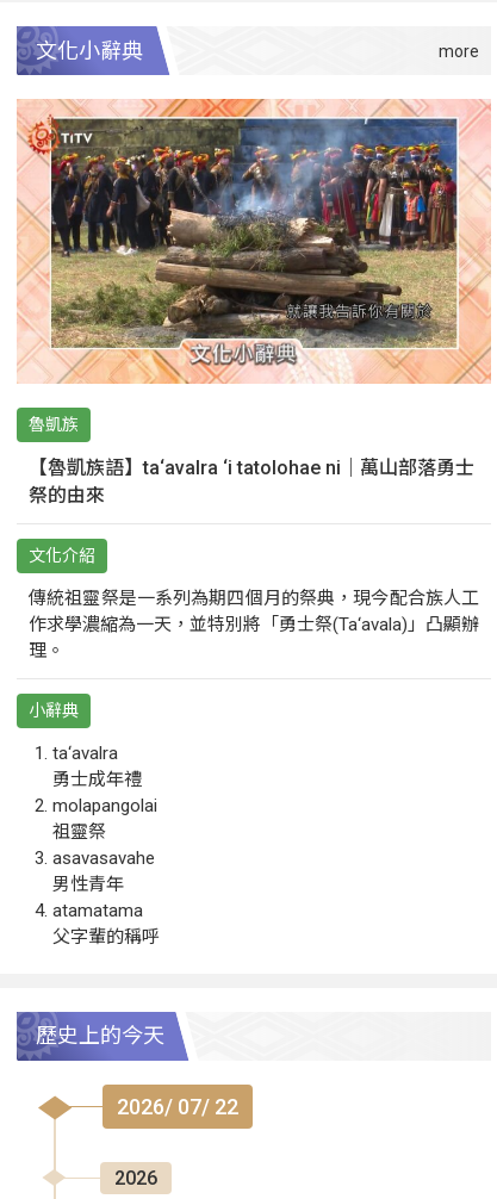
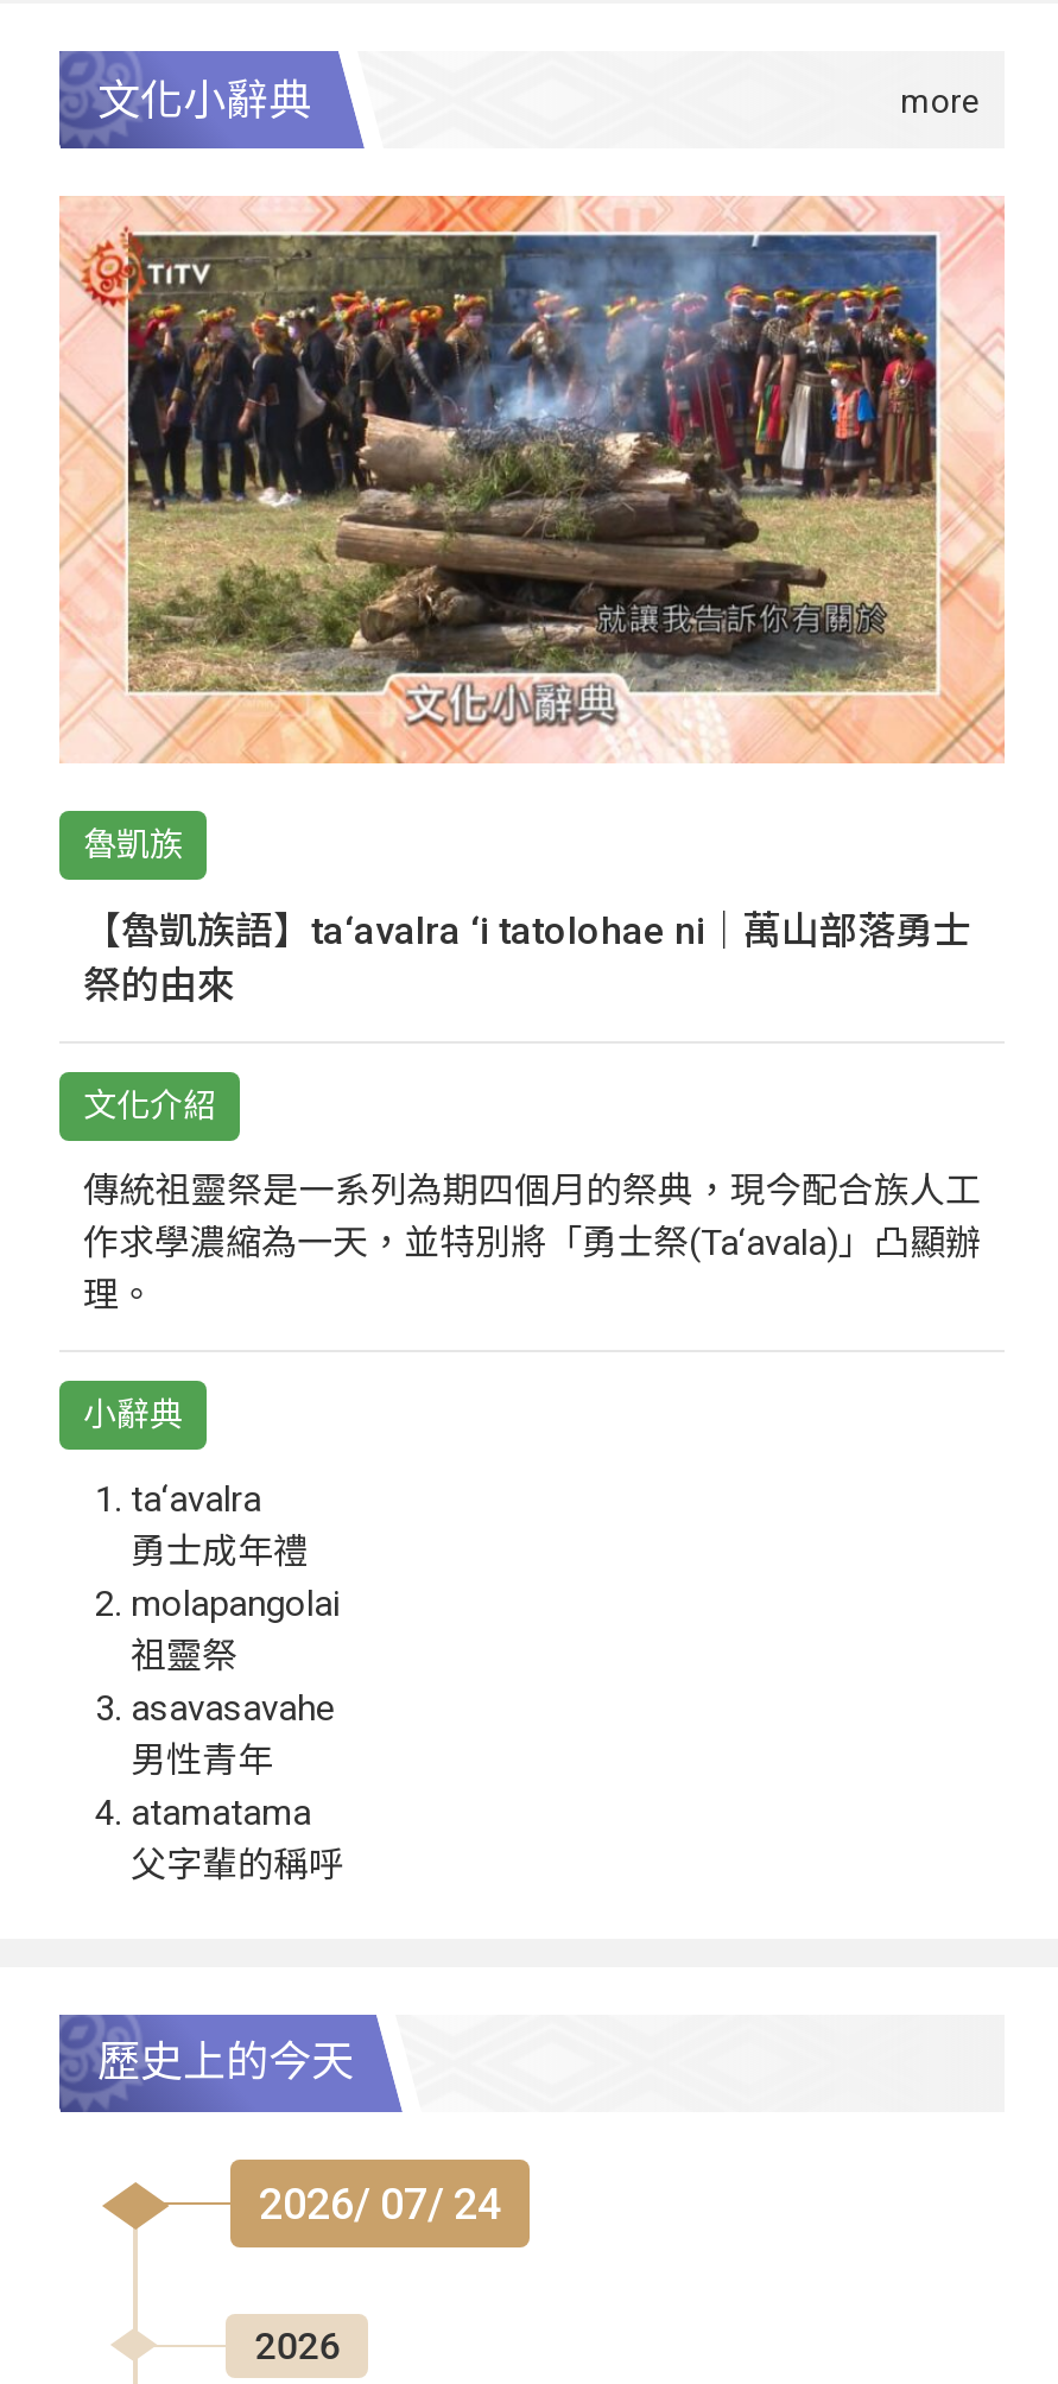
- 2026/ 07/ 22
+ 2026/ 07/ 24
